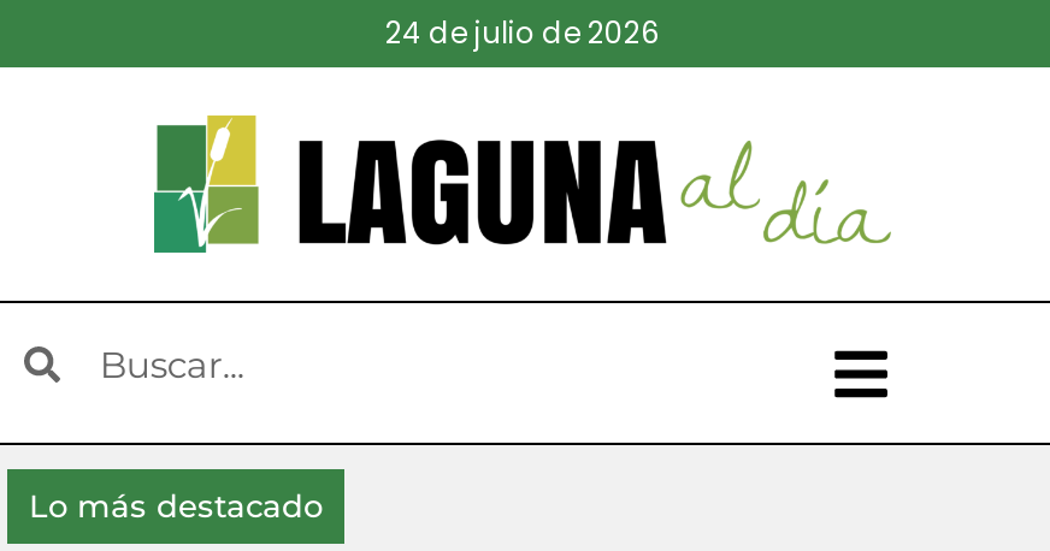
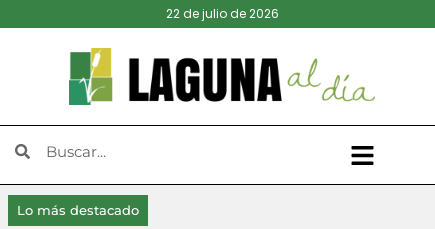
- 24 de julio de 2026
+ 22 de julio de 2026
